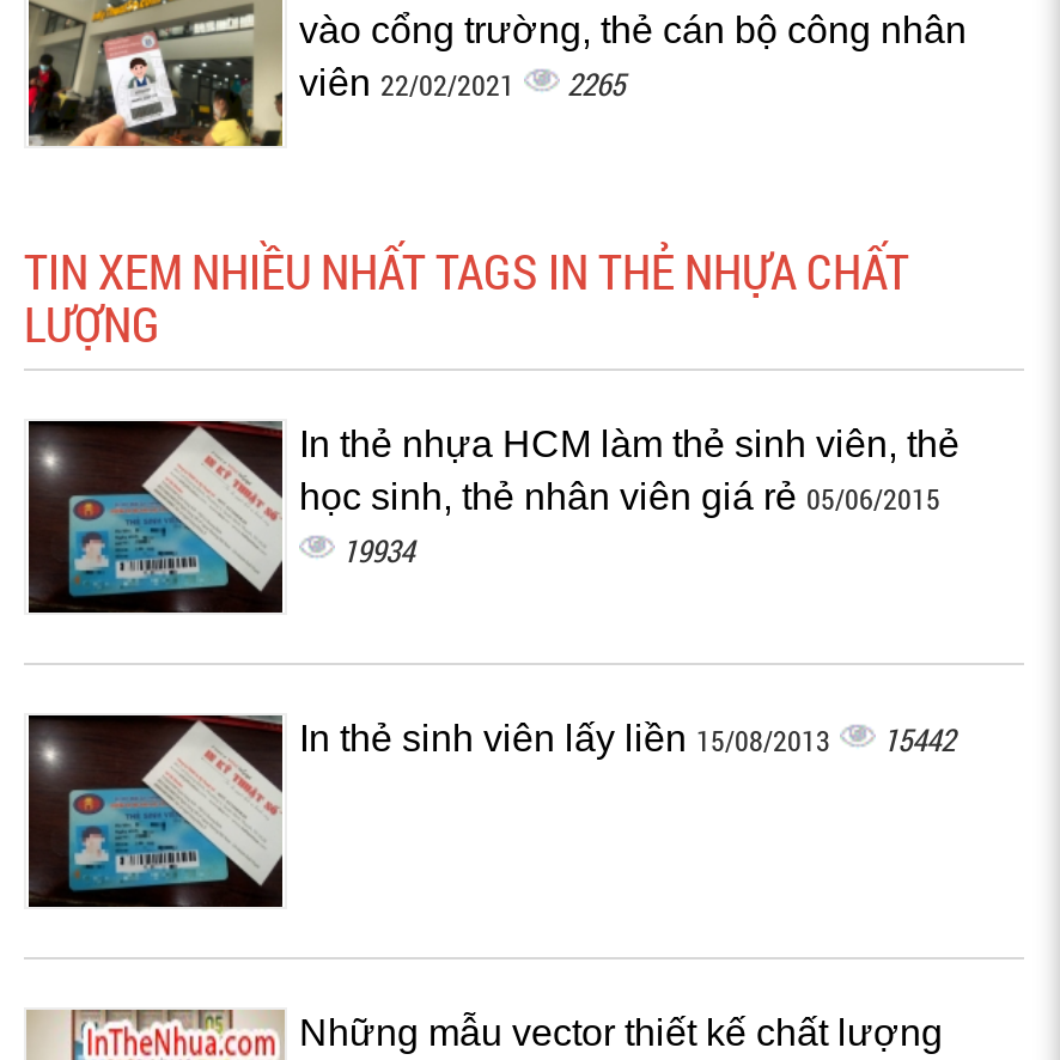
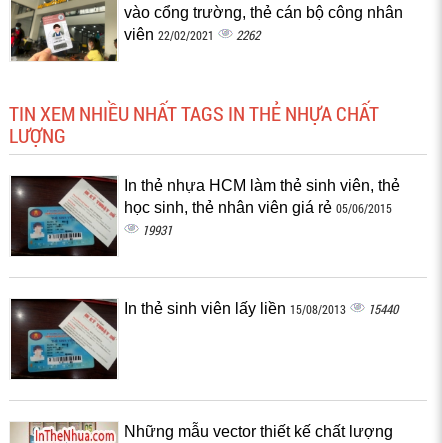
- viên 22/02/2021 2265
+ viên 22/02/2021 2262

- 19934
+ 19931

- In thẻ sinh viên lấy liền 15/08/2013 15442
+ In thẻ sinh viên lấy liền 15/08/2013 15440
